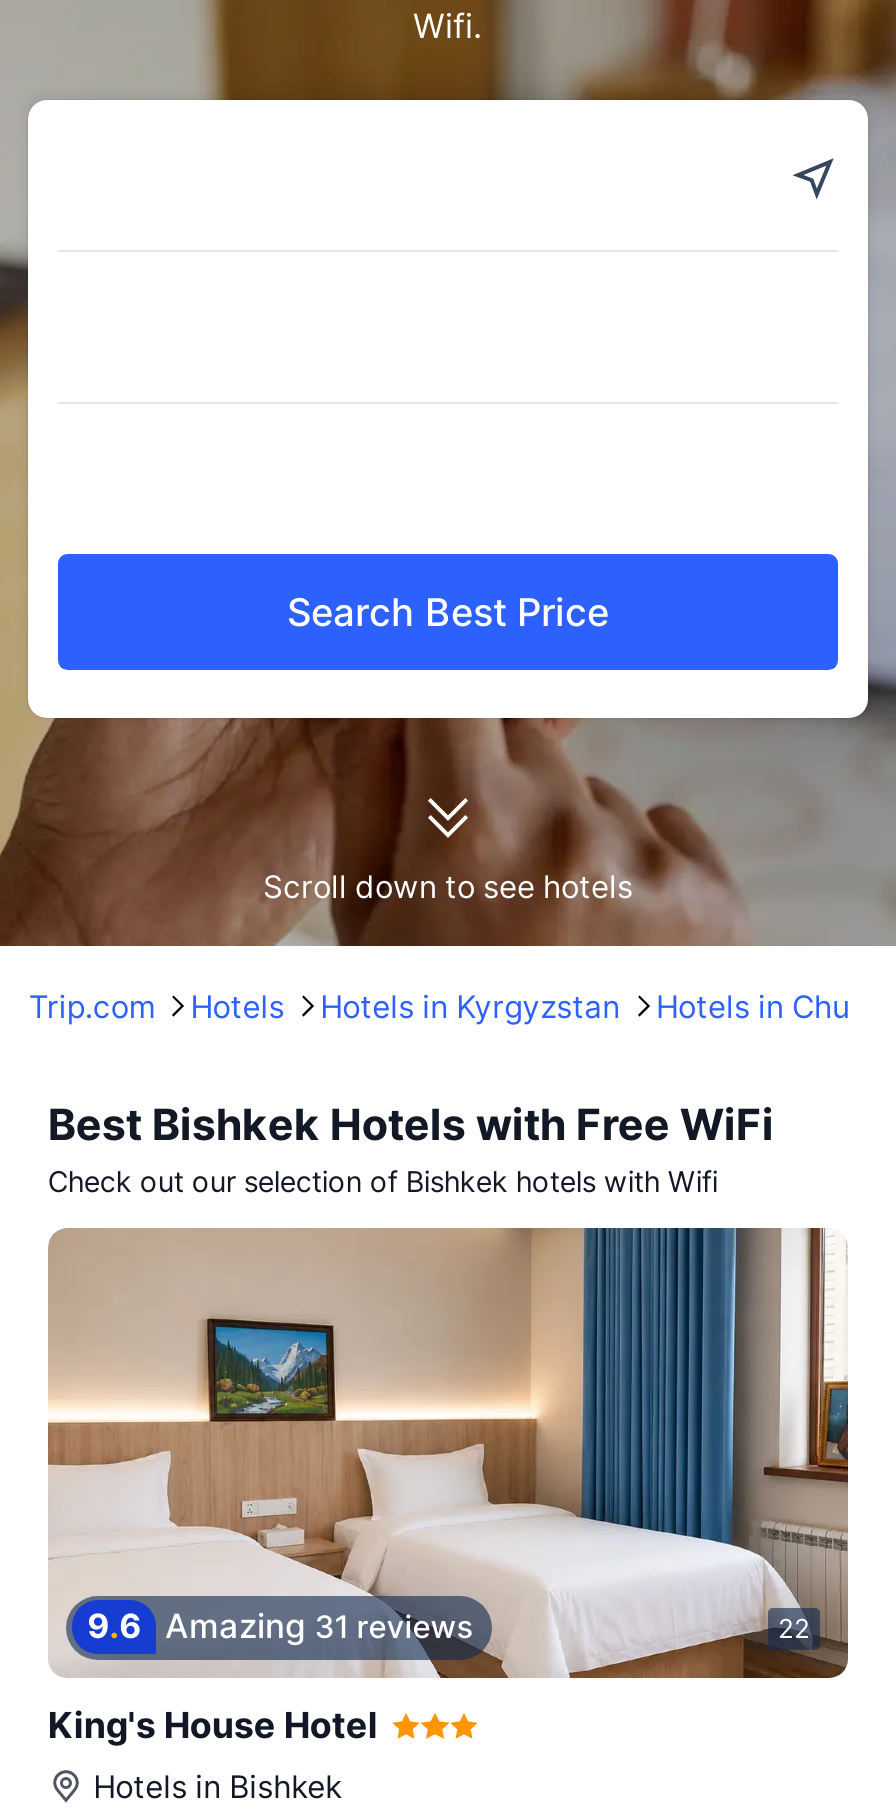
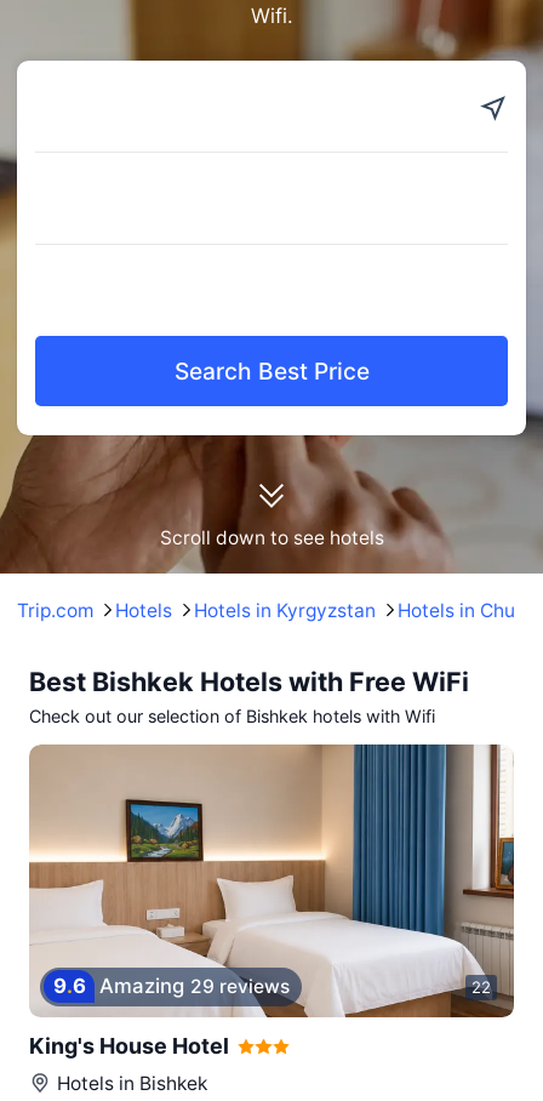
- 9.6 Amazing 31 reviews
+ 9.6 Amazing 29 reviews
